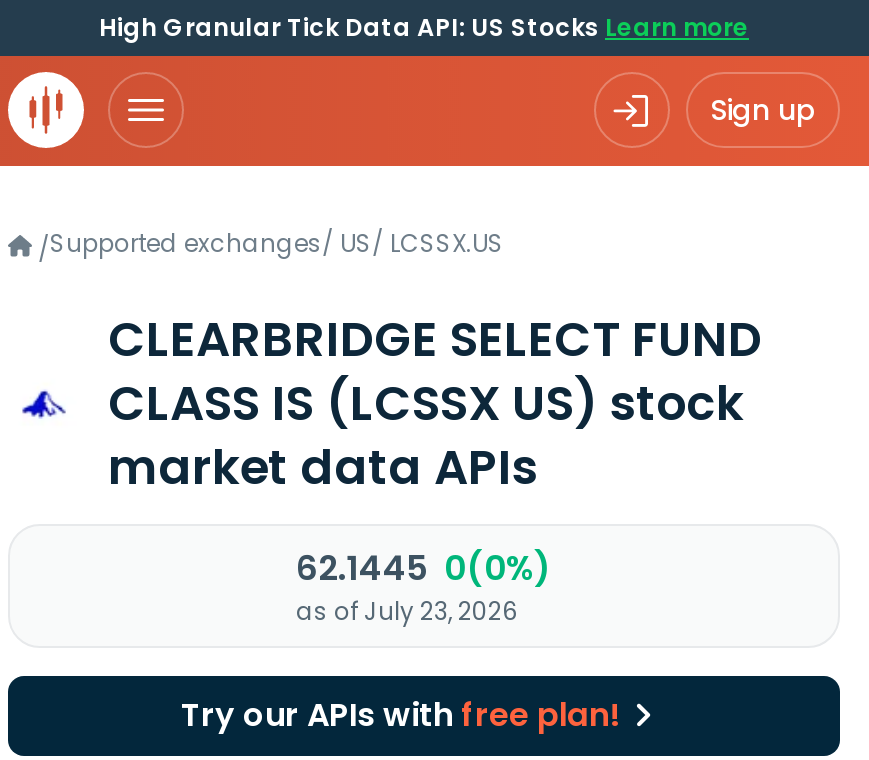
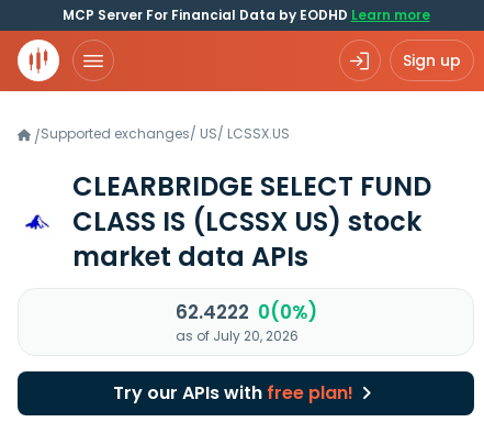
- High Granular Tick Data API: US Stocks Learn more
+ MCP Server For Financial Data by EODHD Learn more

- 62.1445 0(0%)
+ 62.4222 0(0%)

- as of July 23, 2026
+ as of July 20, 2026
